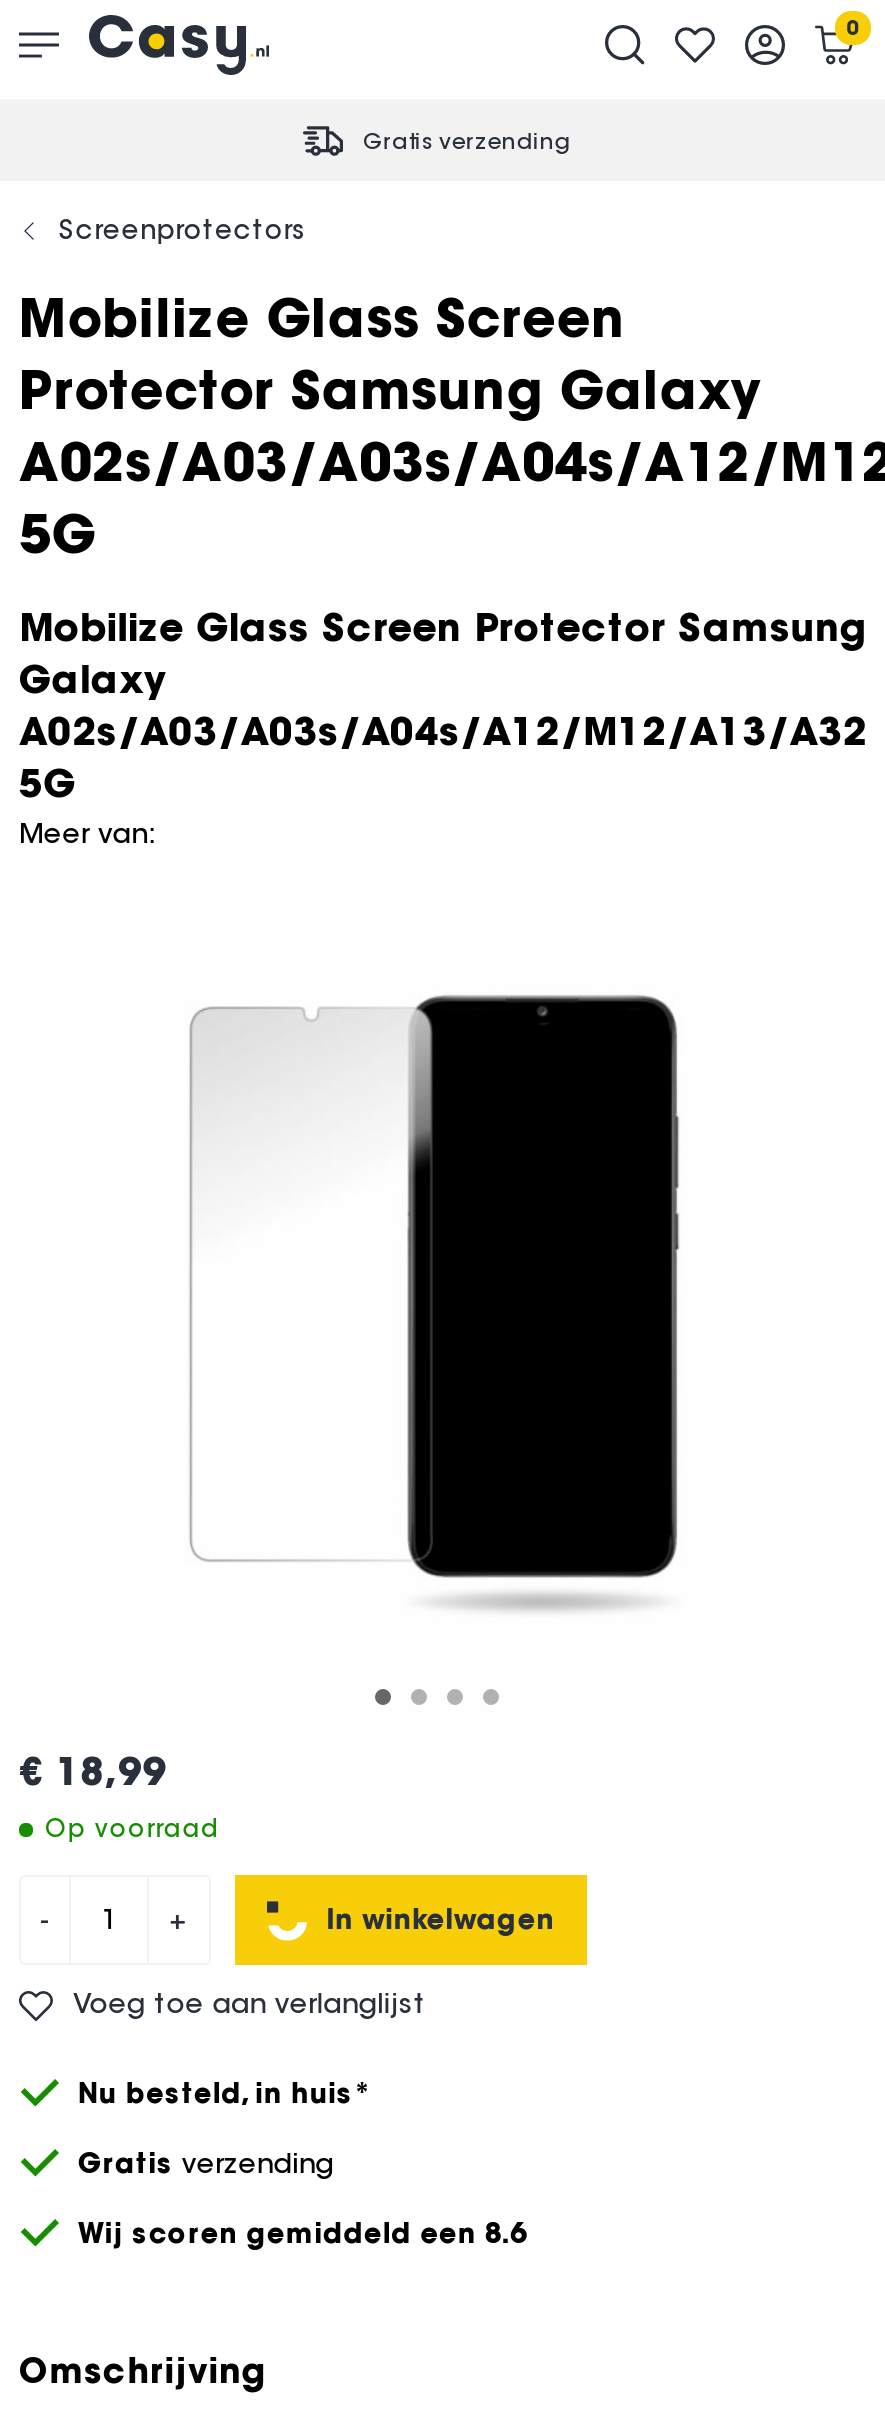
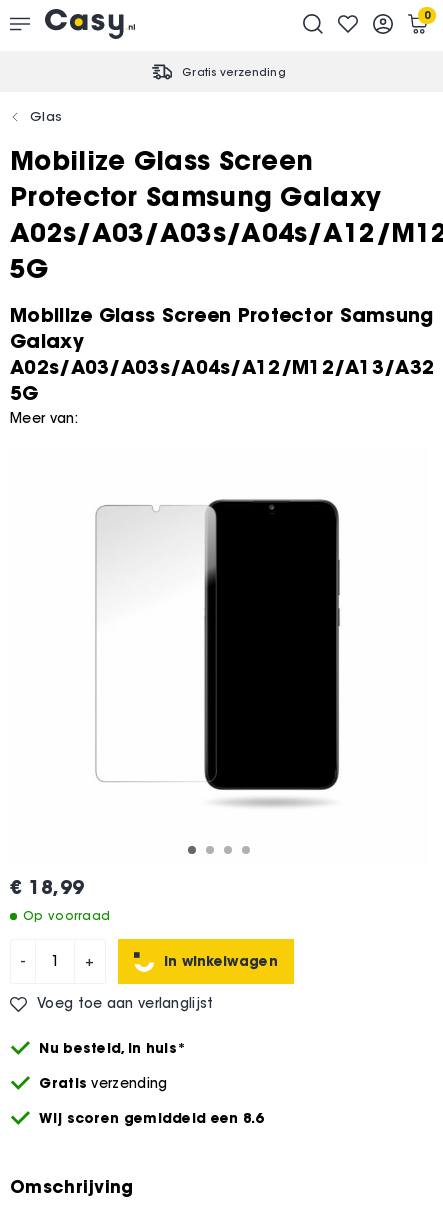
- Screenprotectors
+ Glas
